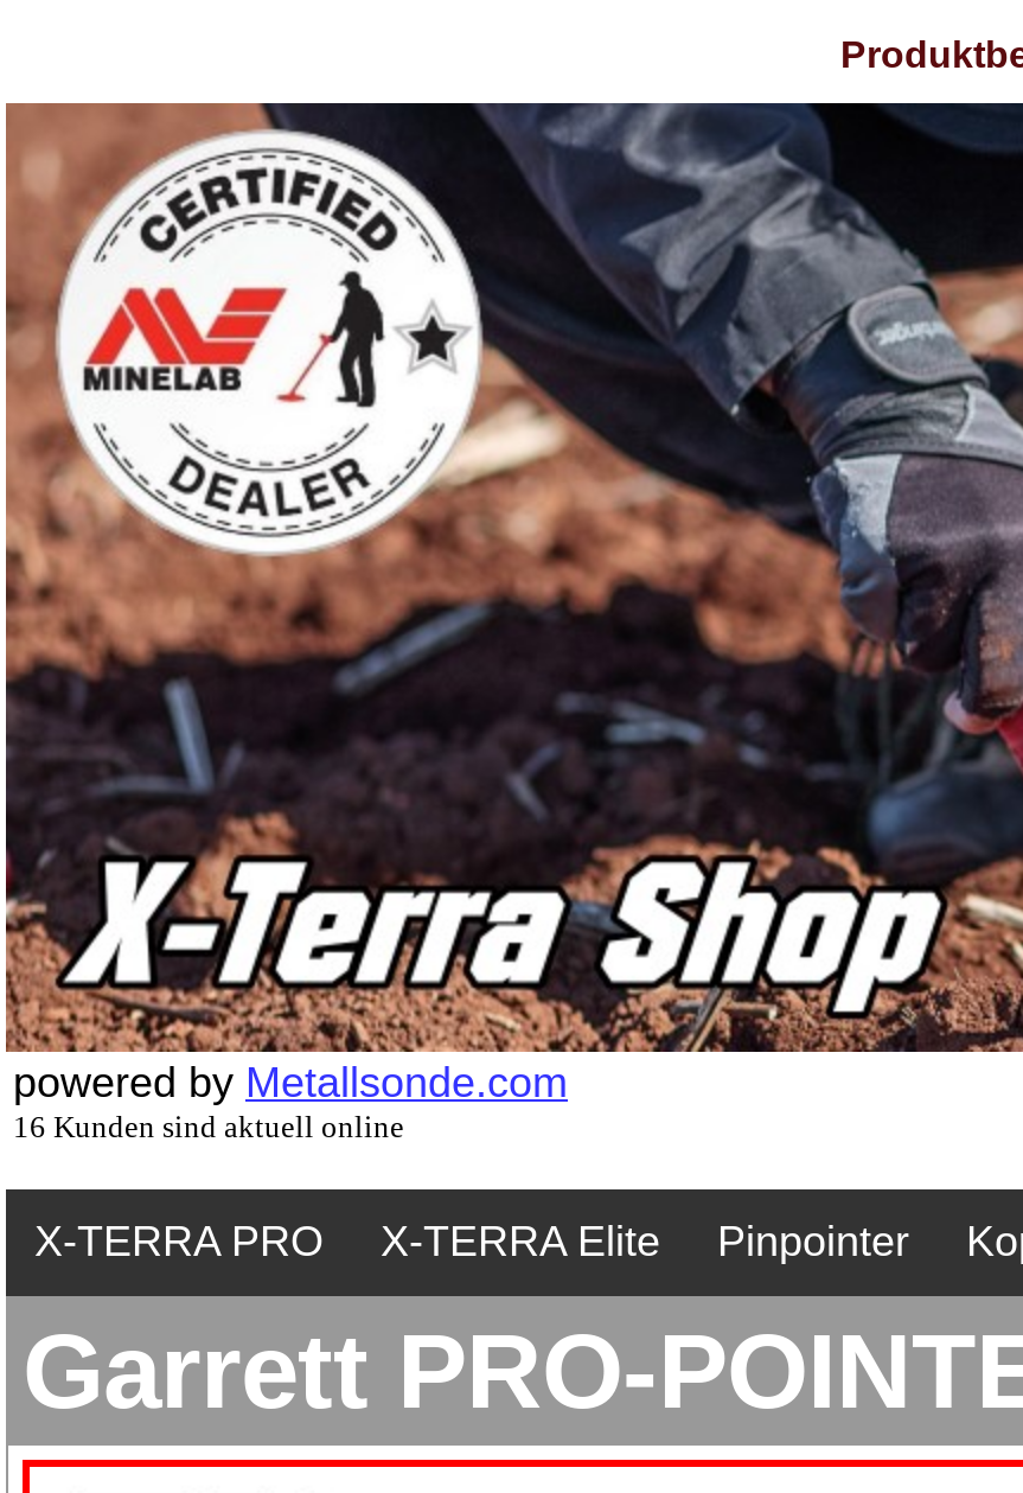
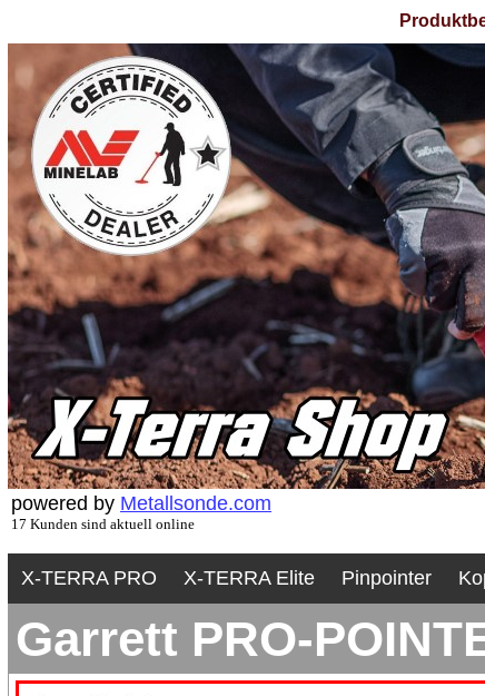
- 16 Kunden sind aktuell online
+ 17 Kunden sind aktuell online
